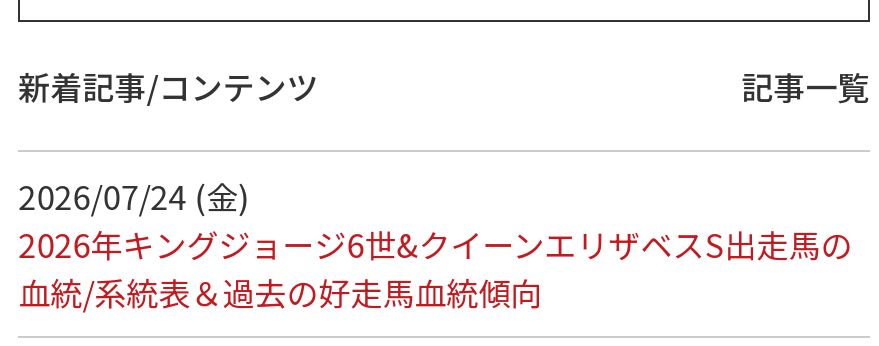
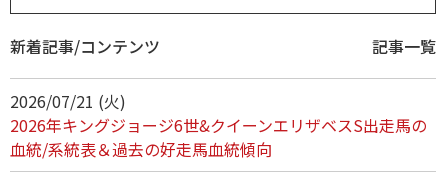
- 2026/07/24 (金)
+ 2026/07/21 (火)
